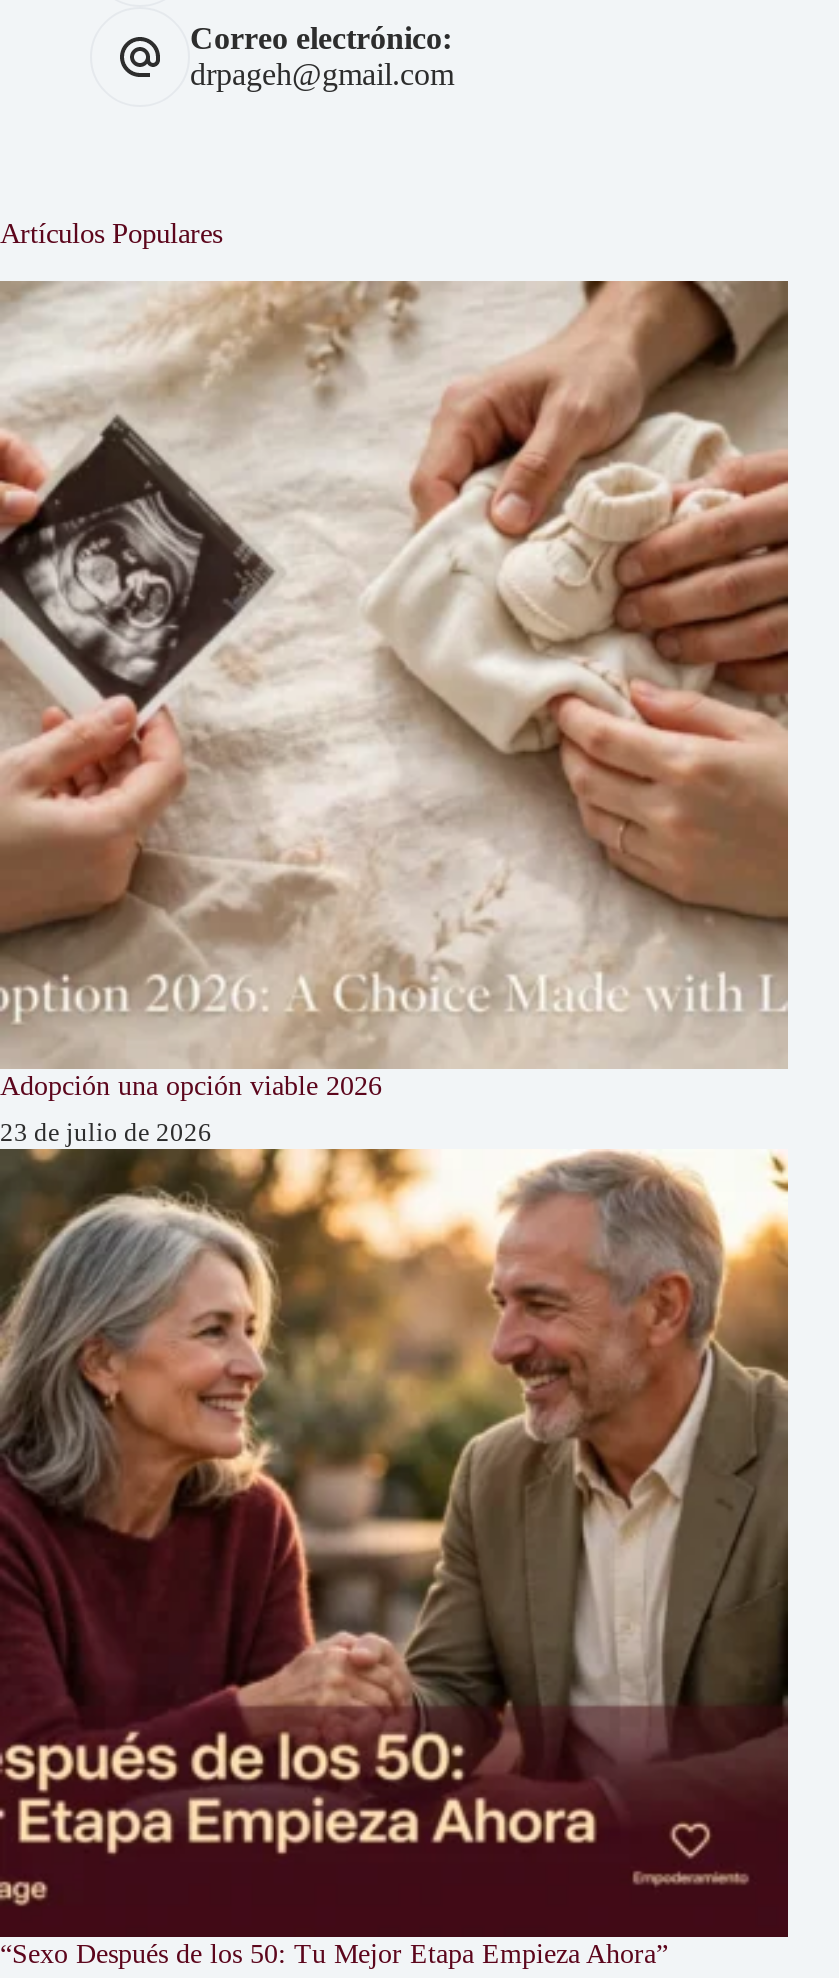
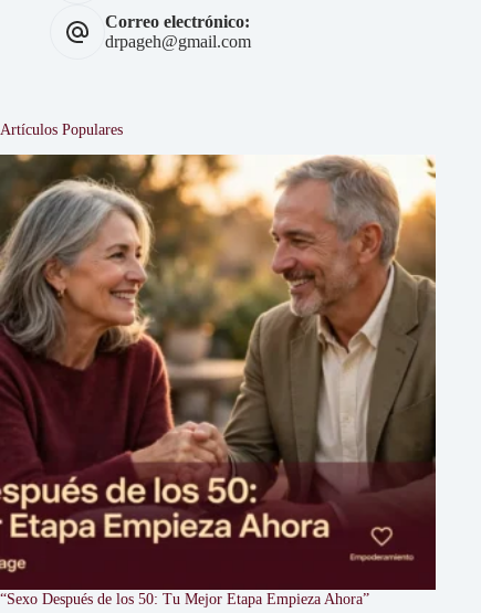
- [image]
- Adopción una opción viable 2026
- 23 de julio de 2026
